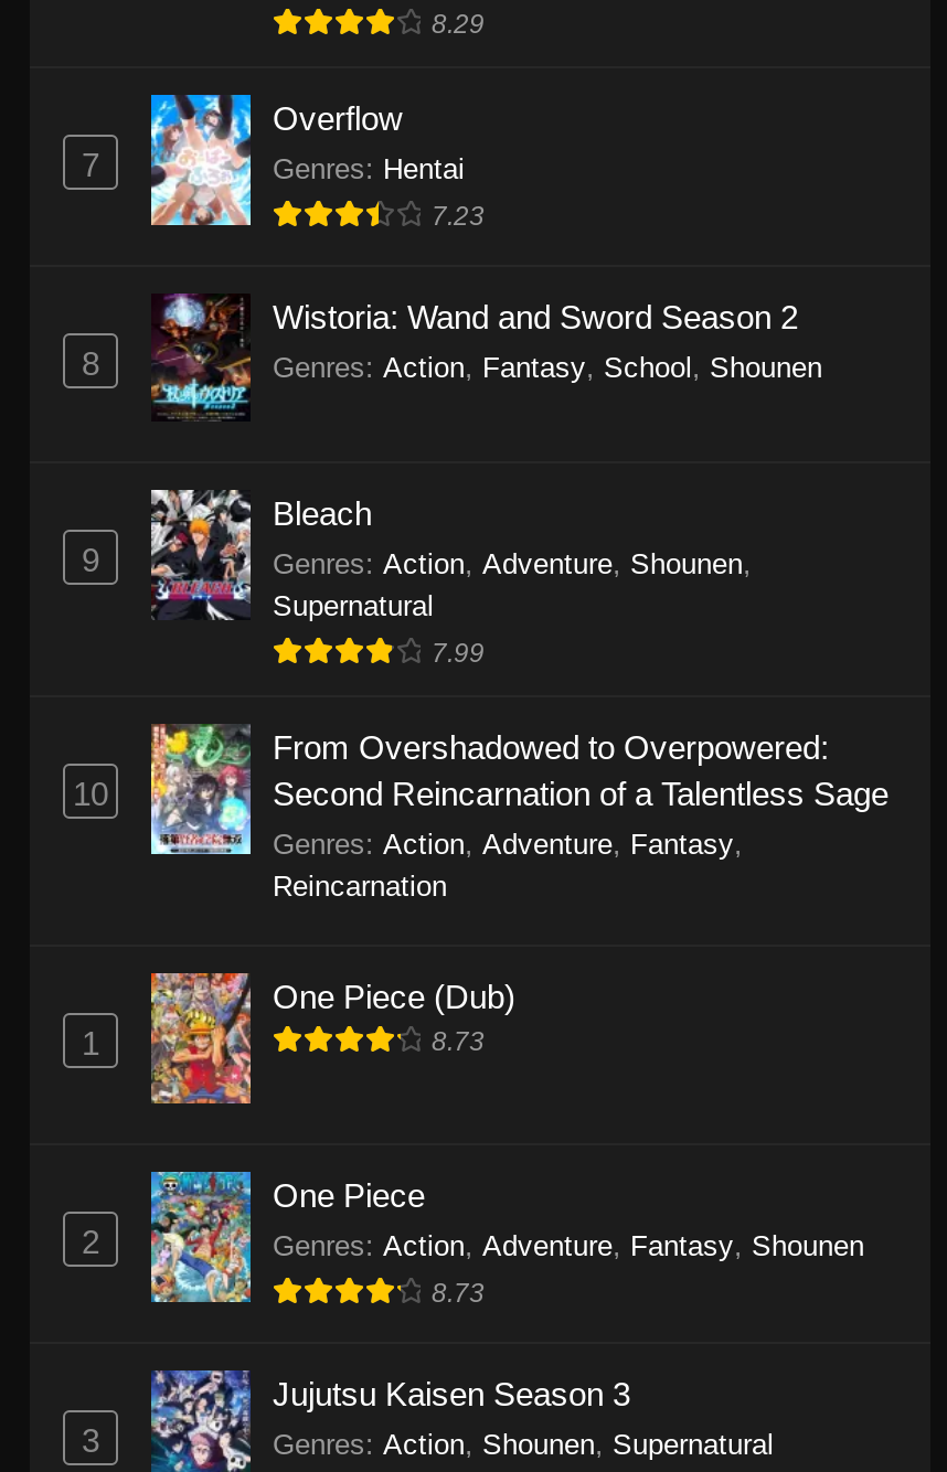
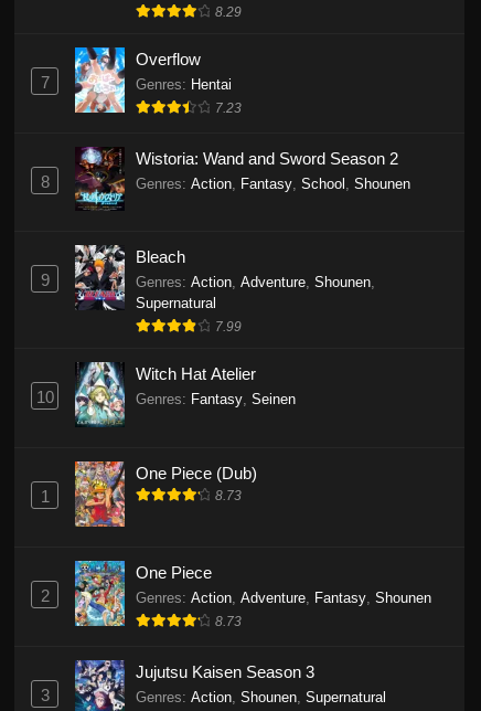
- [image]
- From Overshadowed to Overpowered:
- Second Reincarnation of a Talentless Sage
- Genres: Action, Adventure, Fantasy,
- Reincarnation
+ [image]
+ Witch Hat Atelier
+ Genres: Fantasy, Seinen
